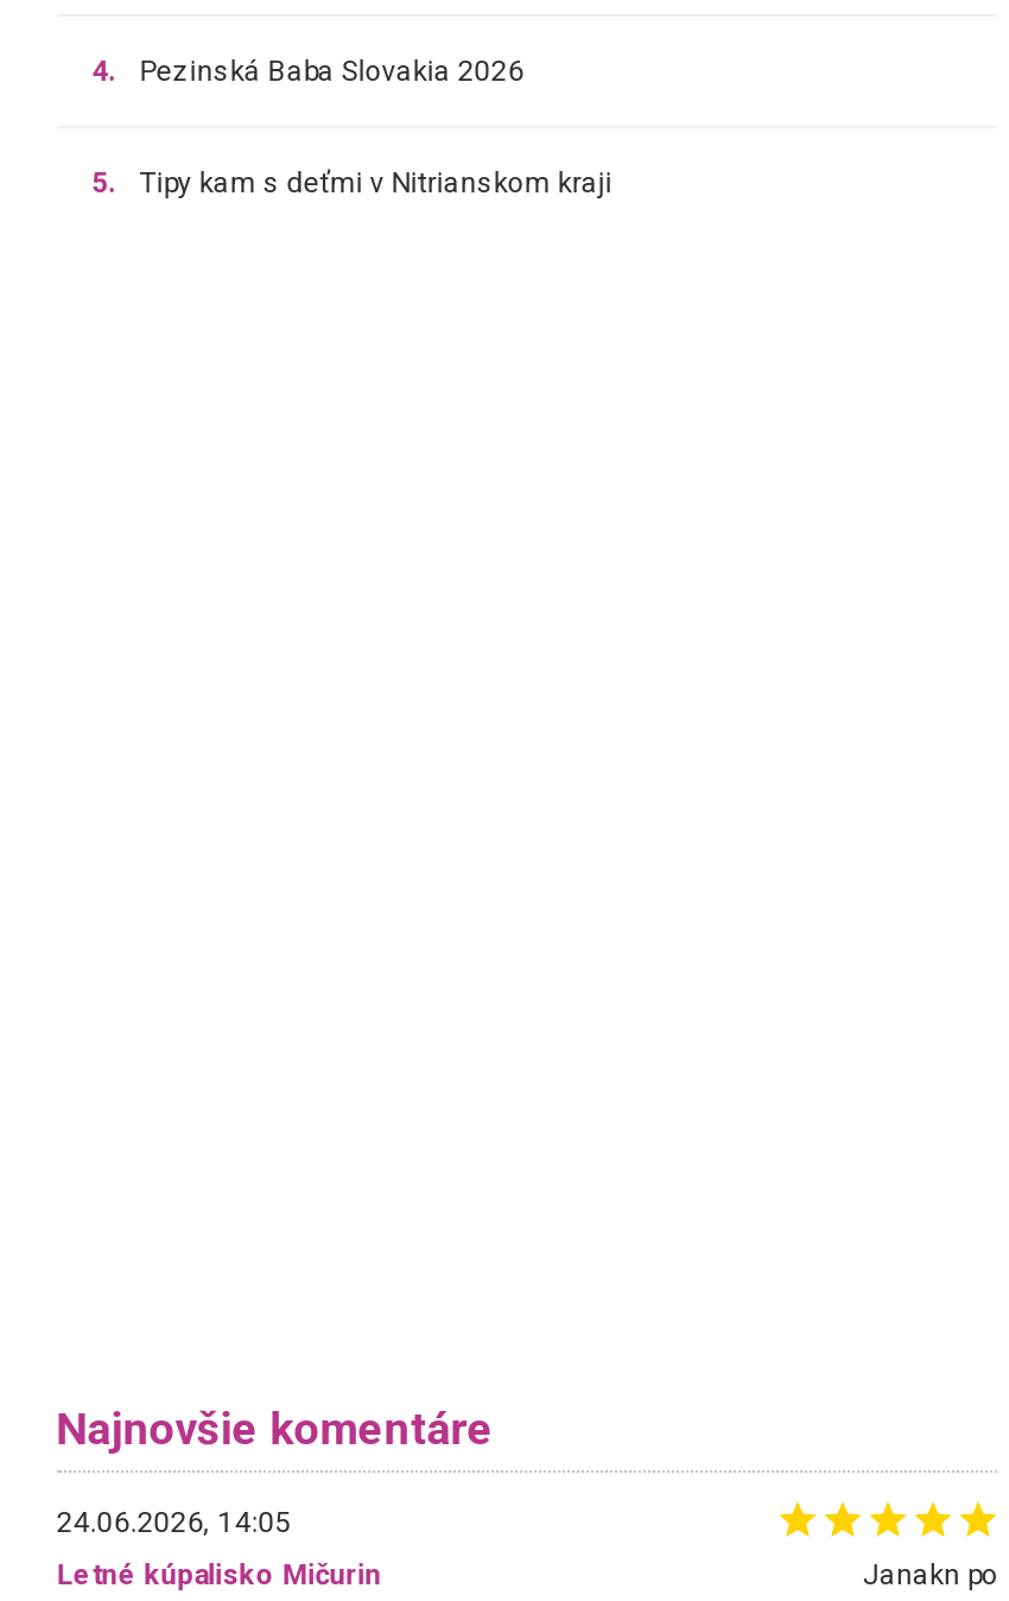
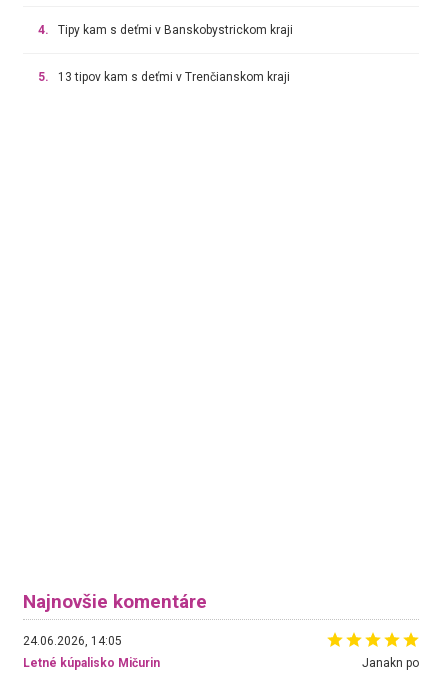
- Pezinská Baba Slovakia 2026
+ Tipy kam s deťmi v Banskobystrickom kraji

- Tipy kam s deťmi v Nitrianskom kraji
+ 13 tipov kam s deťmi v Trenčianskom kraji
